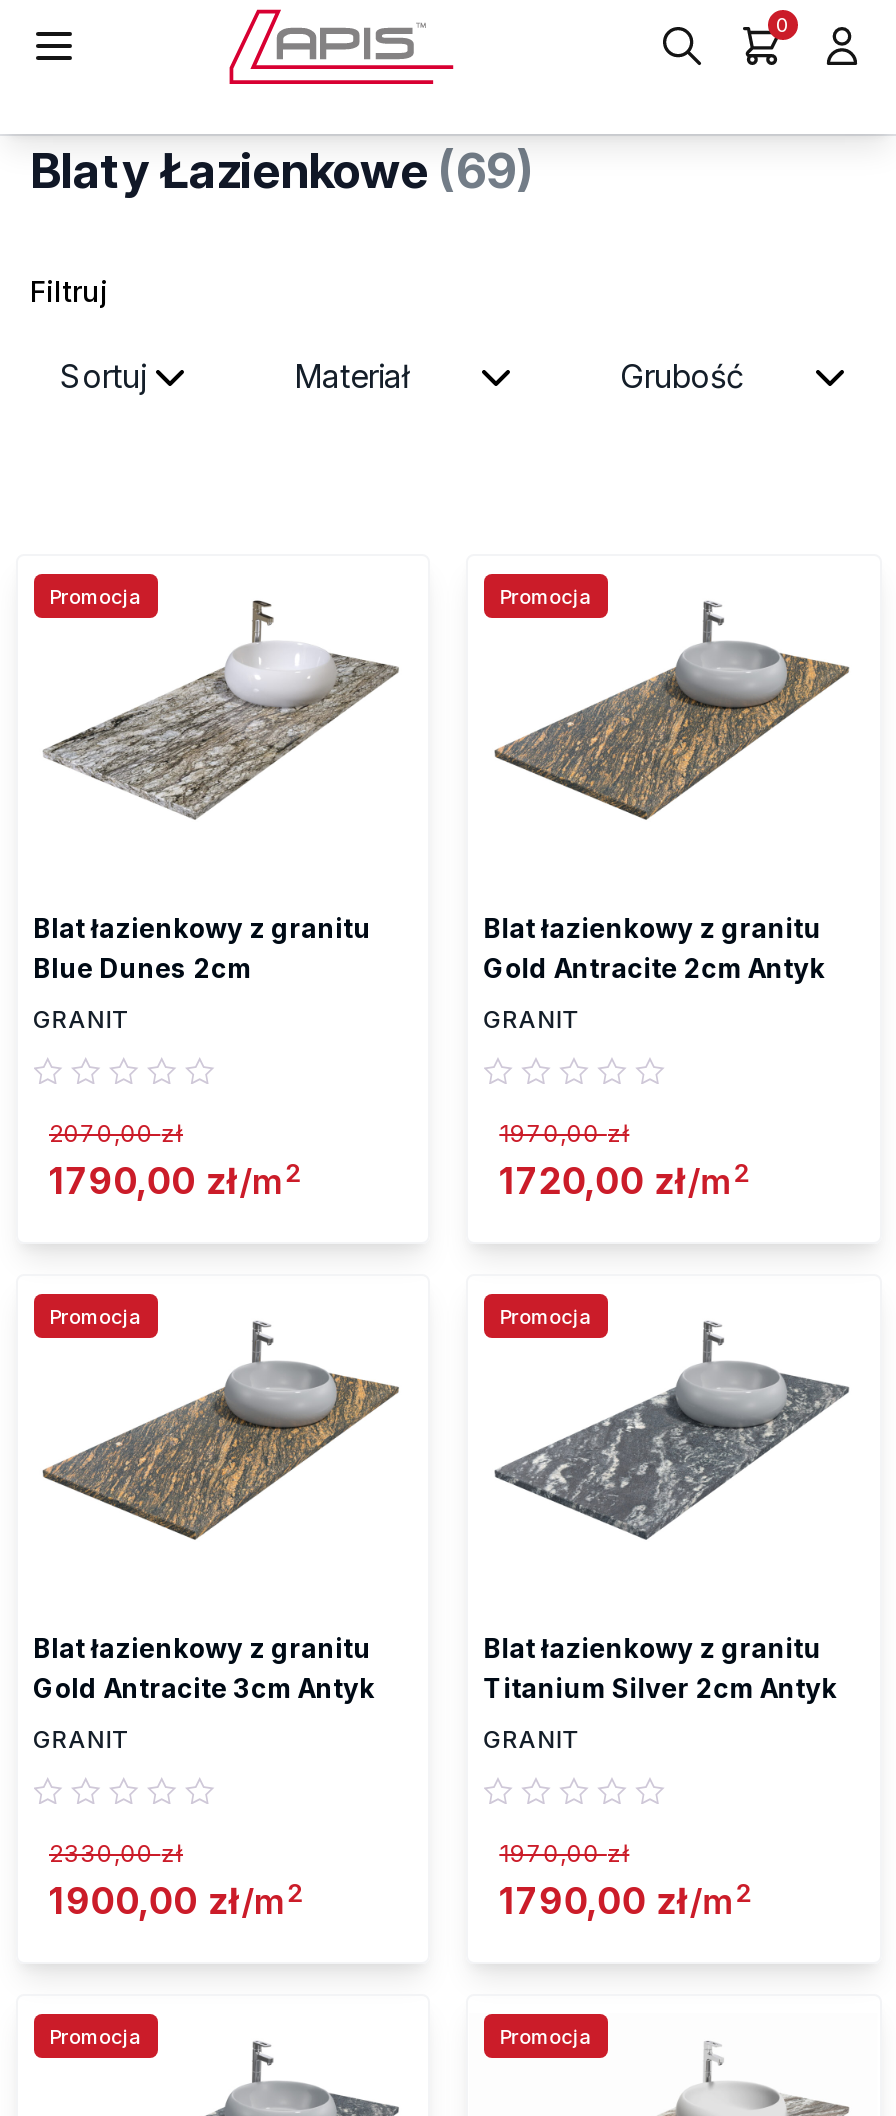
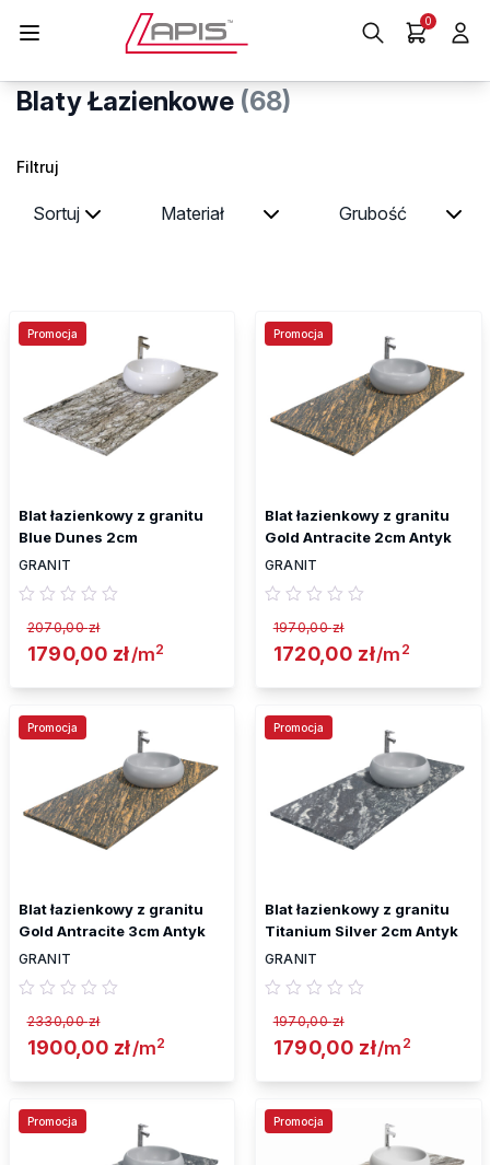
- Blaty Łazienkowe (69)
+ Blaty Łazienkowe (68)
